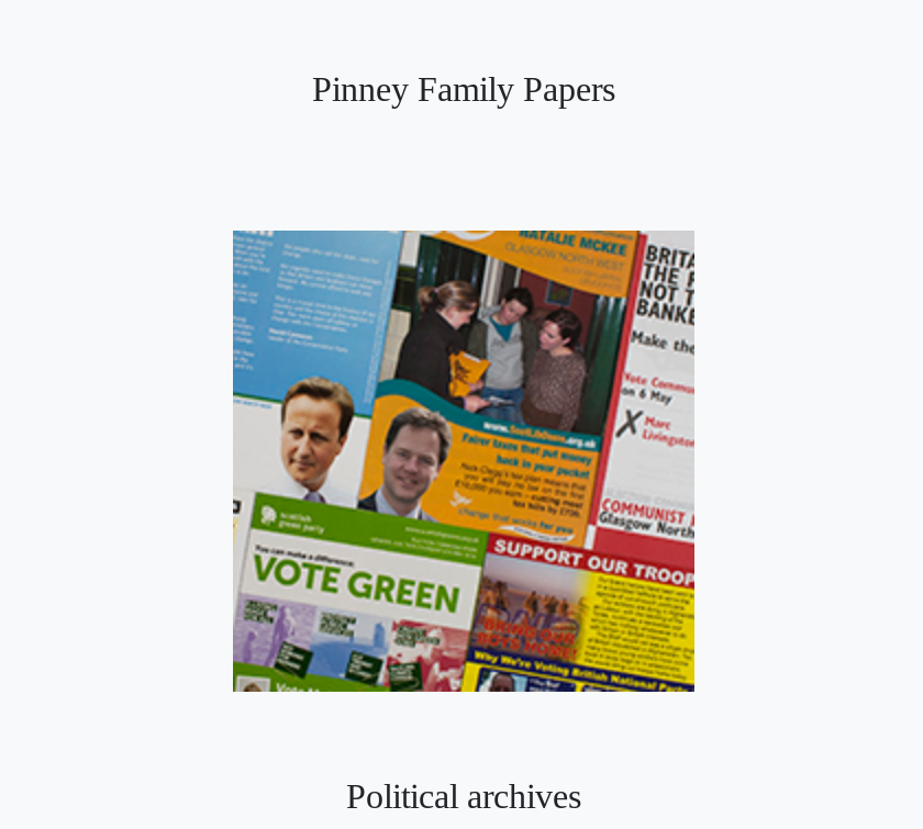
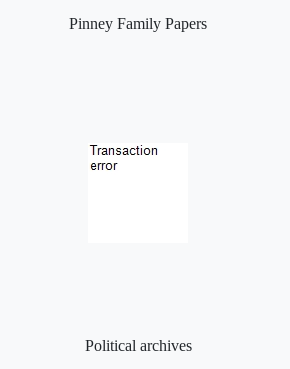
- [image]
